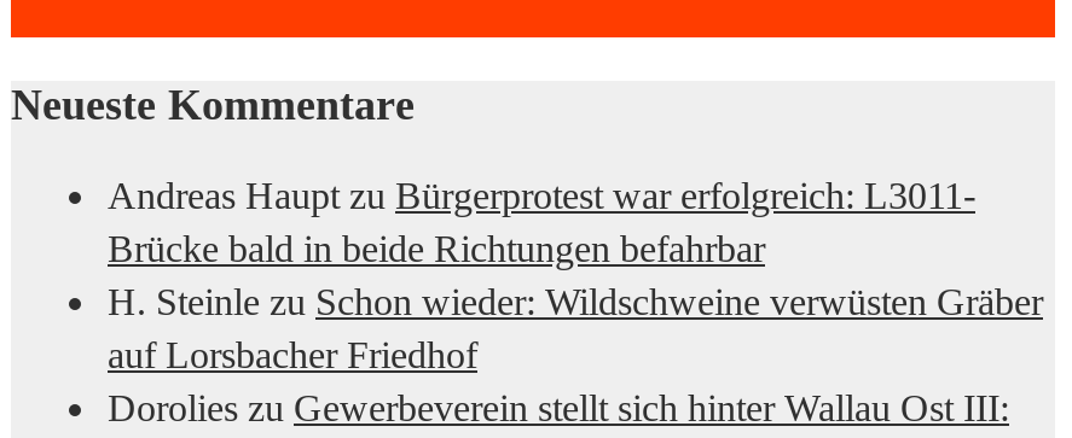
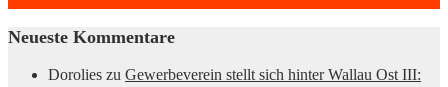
- Andreas Haupt zu Bürgerprotest war erfolgreich: L3011-
- Brücke bald in beide Richtungen befahrbar
- H. Steinle zu Schon wieder: Wildschweine verwüsten Gräber
- auf Lorsbacher Friedhof
